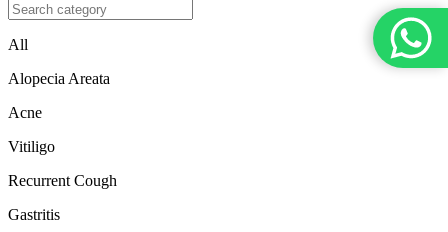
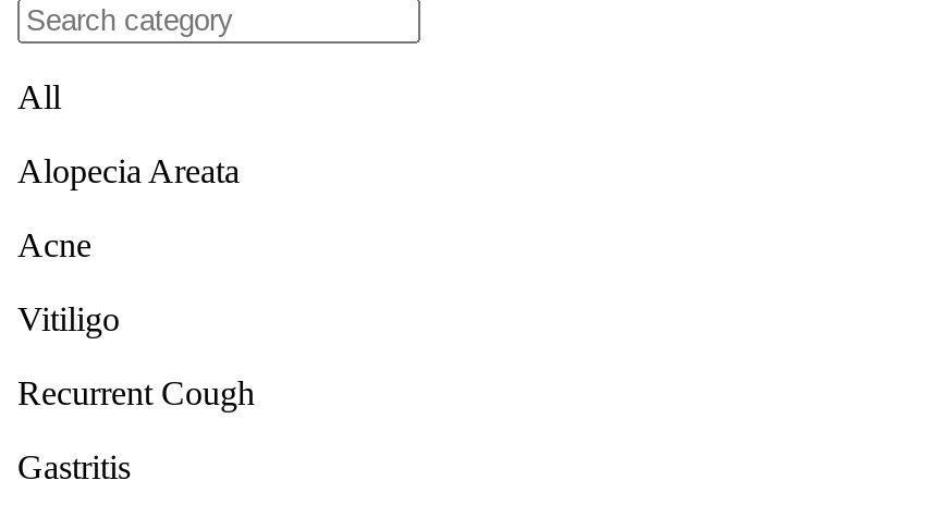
- [image]
